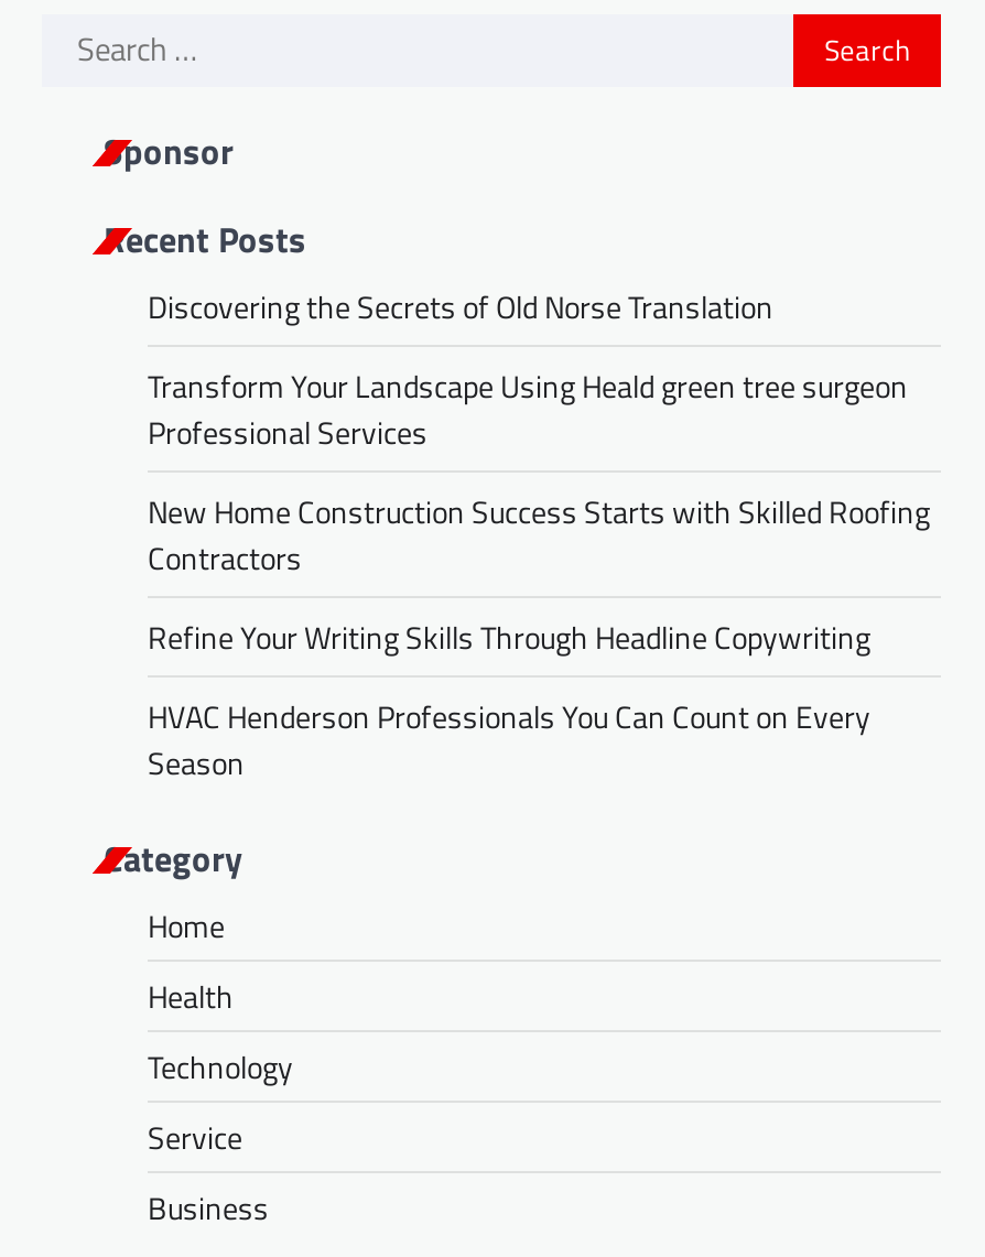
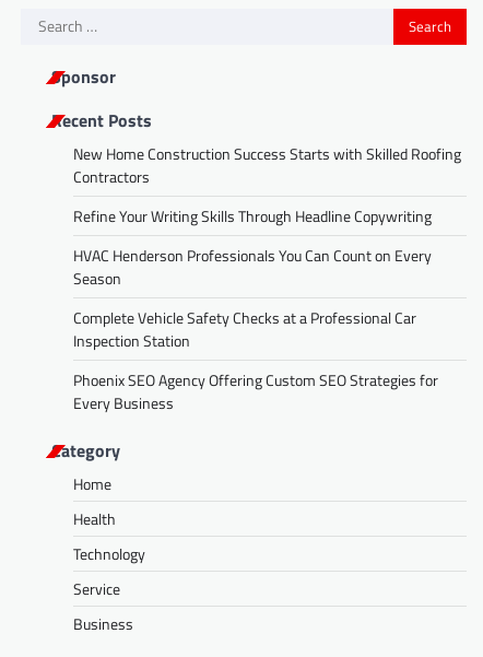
- Discovering the Secrets of Old Norse Translation
- Transform Your Landscape Using Heald green tree surgeon
- Professional Services

moved up: New Home Construction Success Starts with Skilled Roofing | Contractors | Refine Your Writing Skills Through Headline Copywriting | HVAC Henderson Professionals You Can Count on Every | Season

+ Complete Vehicle Safety Checks at a Professional Car
+ Inspection Station
+ Phoenix SEO Agency Offering Custom SEO Strategies for
+ Every Business
